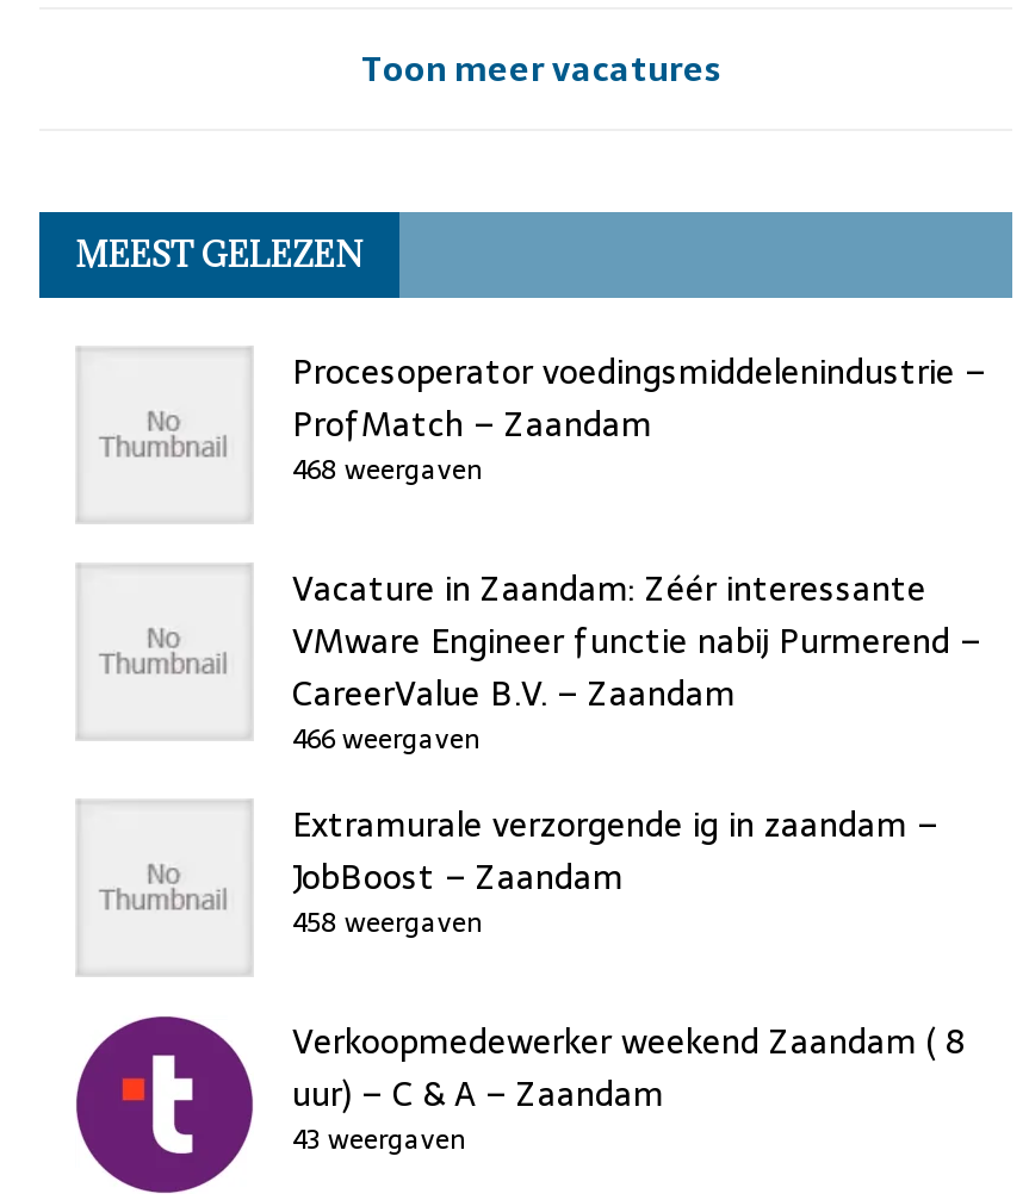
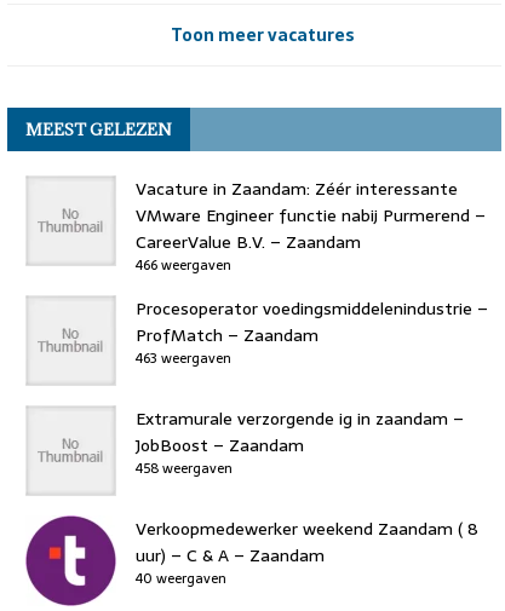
moved down: Procesoperator voedingsmiddelenindustrie – | ProfMatch – Zaandam

- 468 weergaven

moved up: Vacature in Zaandam: Zéér interessante | VMware Engineer functie nabij Purmerend – | CareerValue B.V. – Zaandam | 466 weergaven

+ 463 weergaven

- 43 weergaven
+ 40 weergaven
